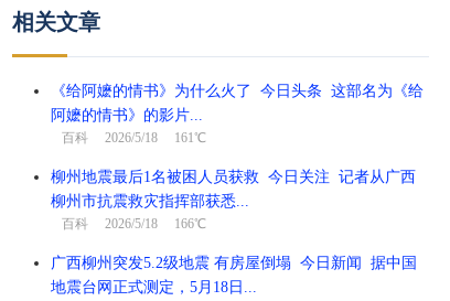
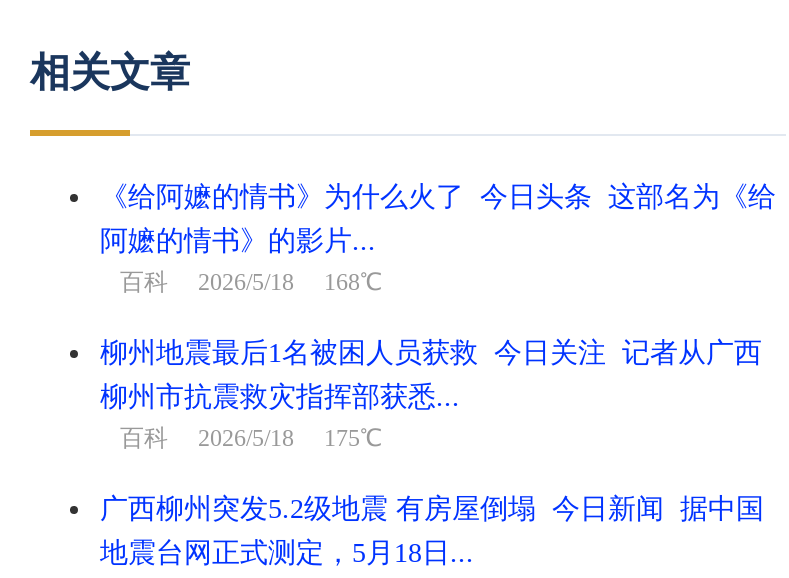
- 百科2026/5/18 161℃
+ 百科2026/5/18 168℃

- 百科2026/5/18 166℃
+ 百科2026/5/18 175℃
